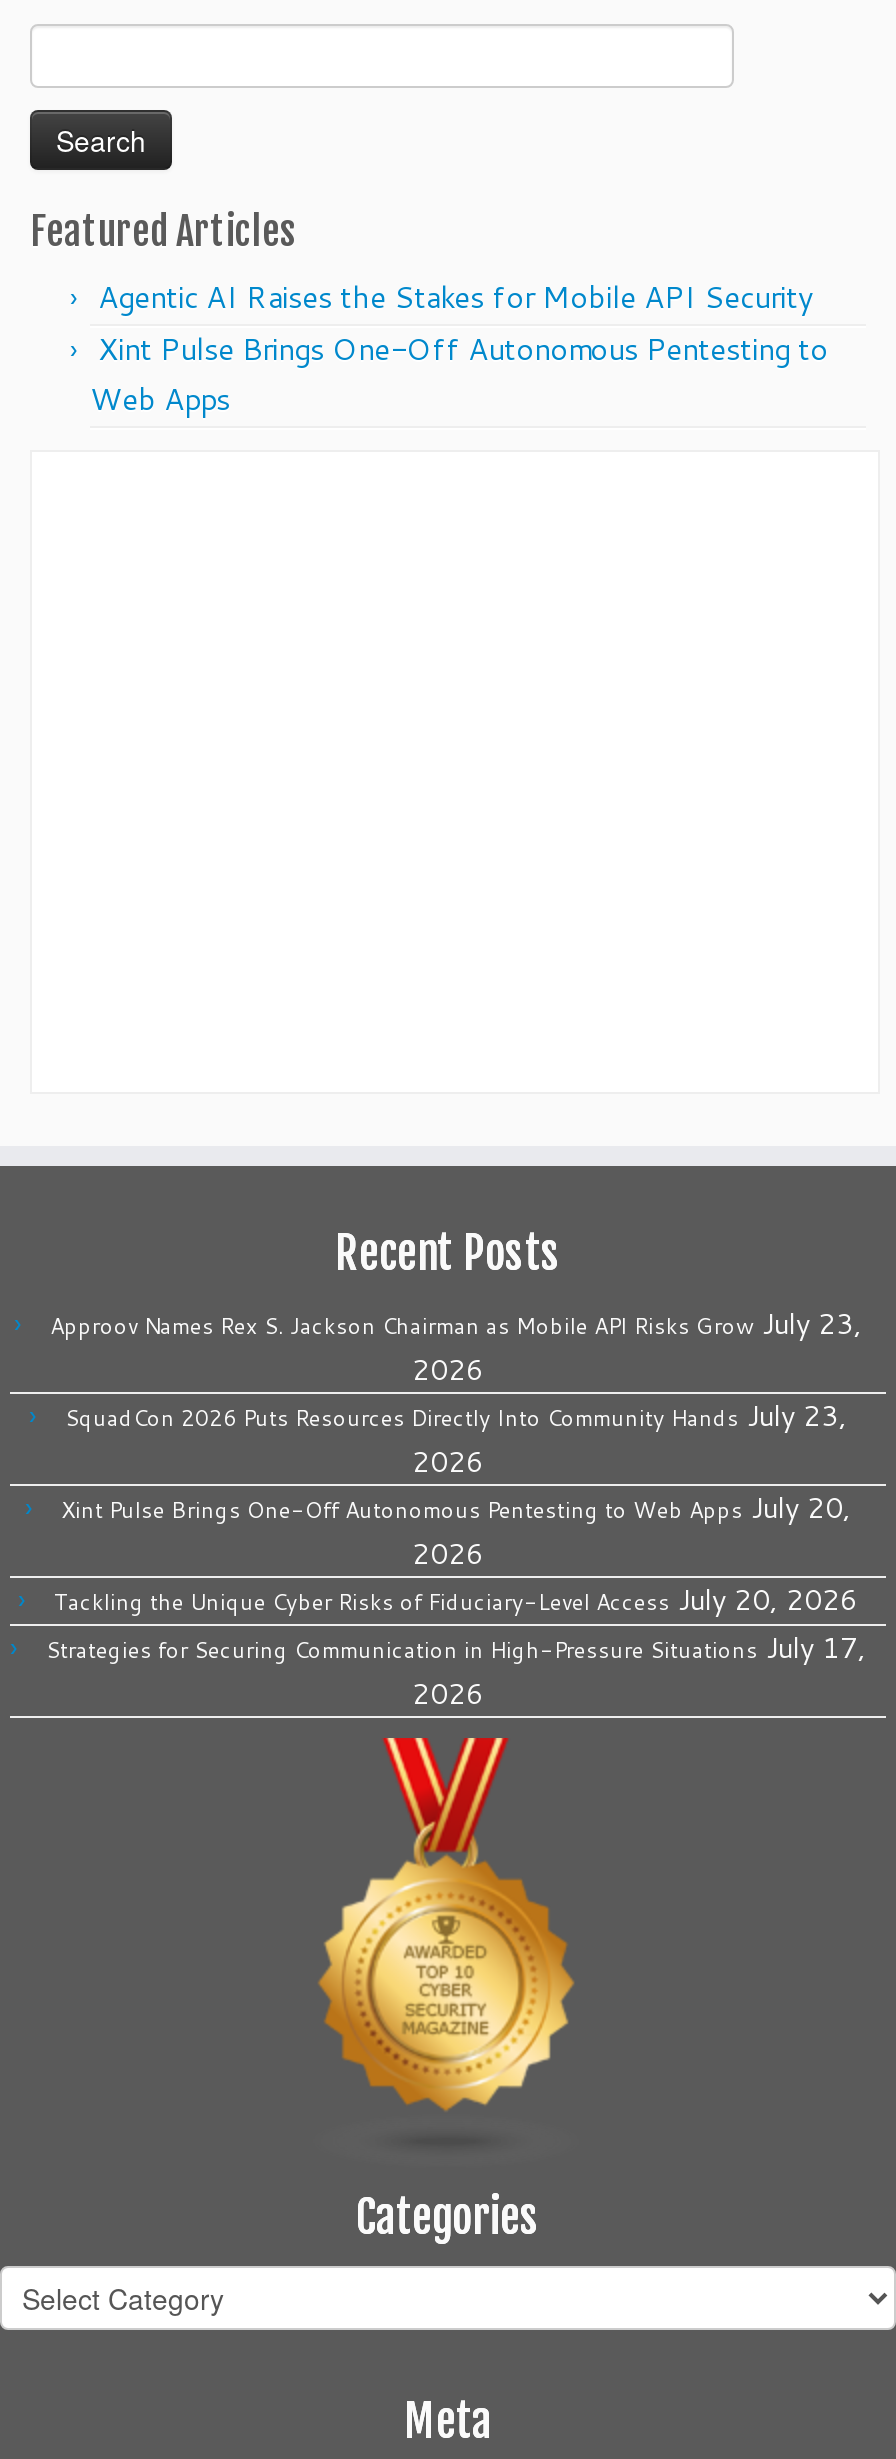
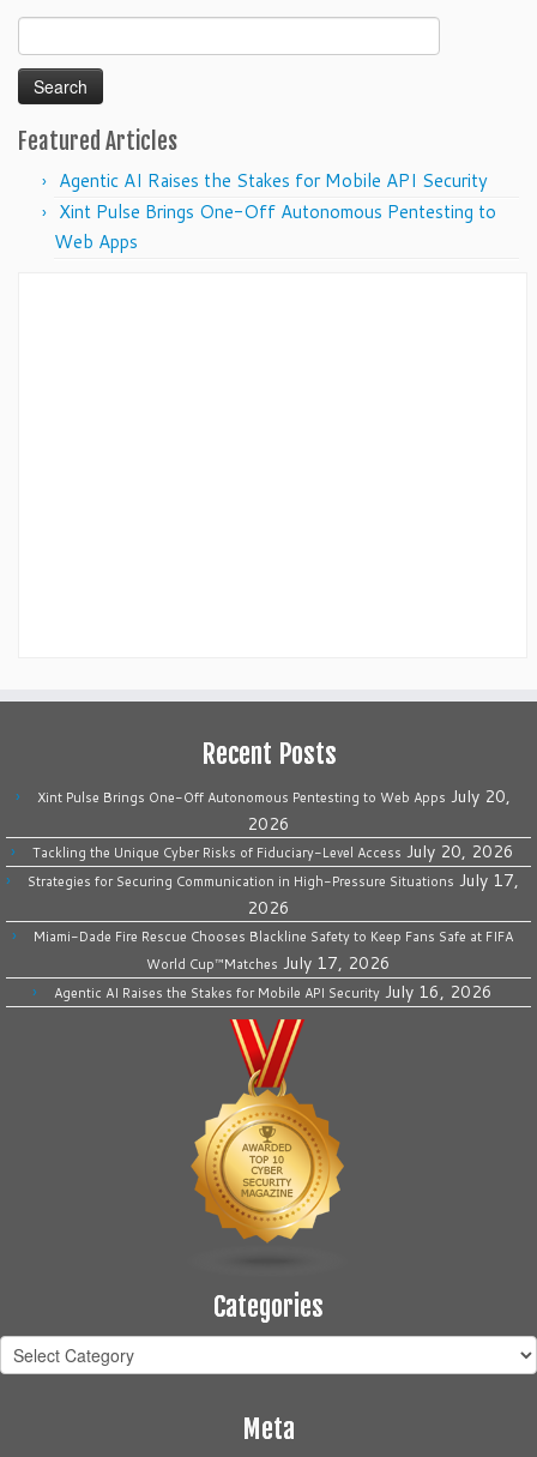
- Approov Names Rex S. Jackson Chairman as Mobile API Risks Grow July 23,
- 2026
- SquadCon 2026 Puts Resources Directly Into Community Hands July 23,
- 2026

moved up: Xint Pulse Brings One-Off Autonomous Pentesting to Web Apps July 20, | 2026 | Tackling the Unique Cyber Risks of Fiduciary-Level Access July 20, 2026 | Strategies for Securing Communication in High-Pressure Situations July 17, | 2026

+ Miami-Dade Fire Rescue Chooses Blackline Safety to Keep Fans Safe at FIFA
+ World Cup™Matches July 17, 2026
+ Agentic AI Raises the Stakes for Mobile API Security July 16, 2026
